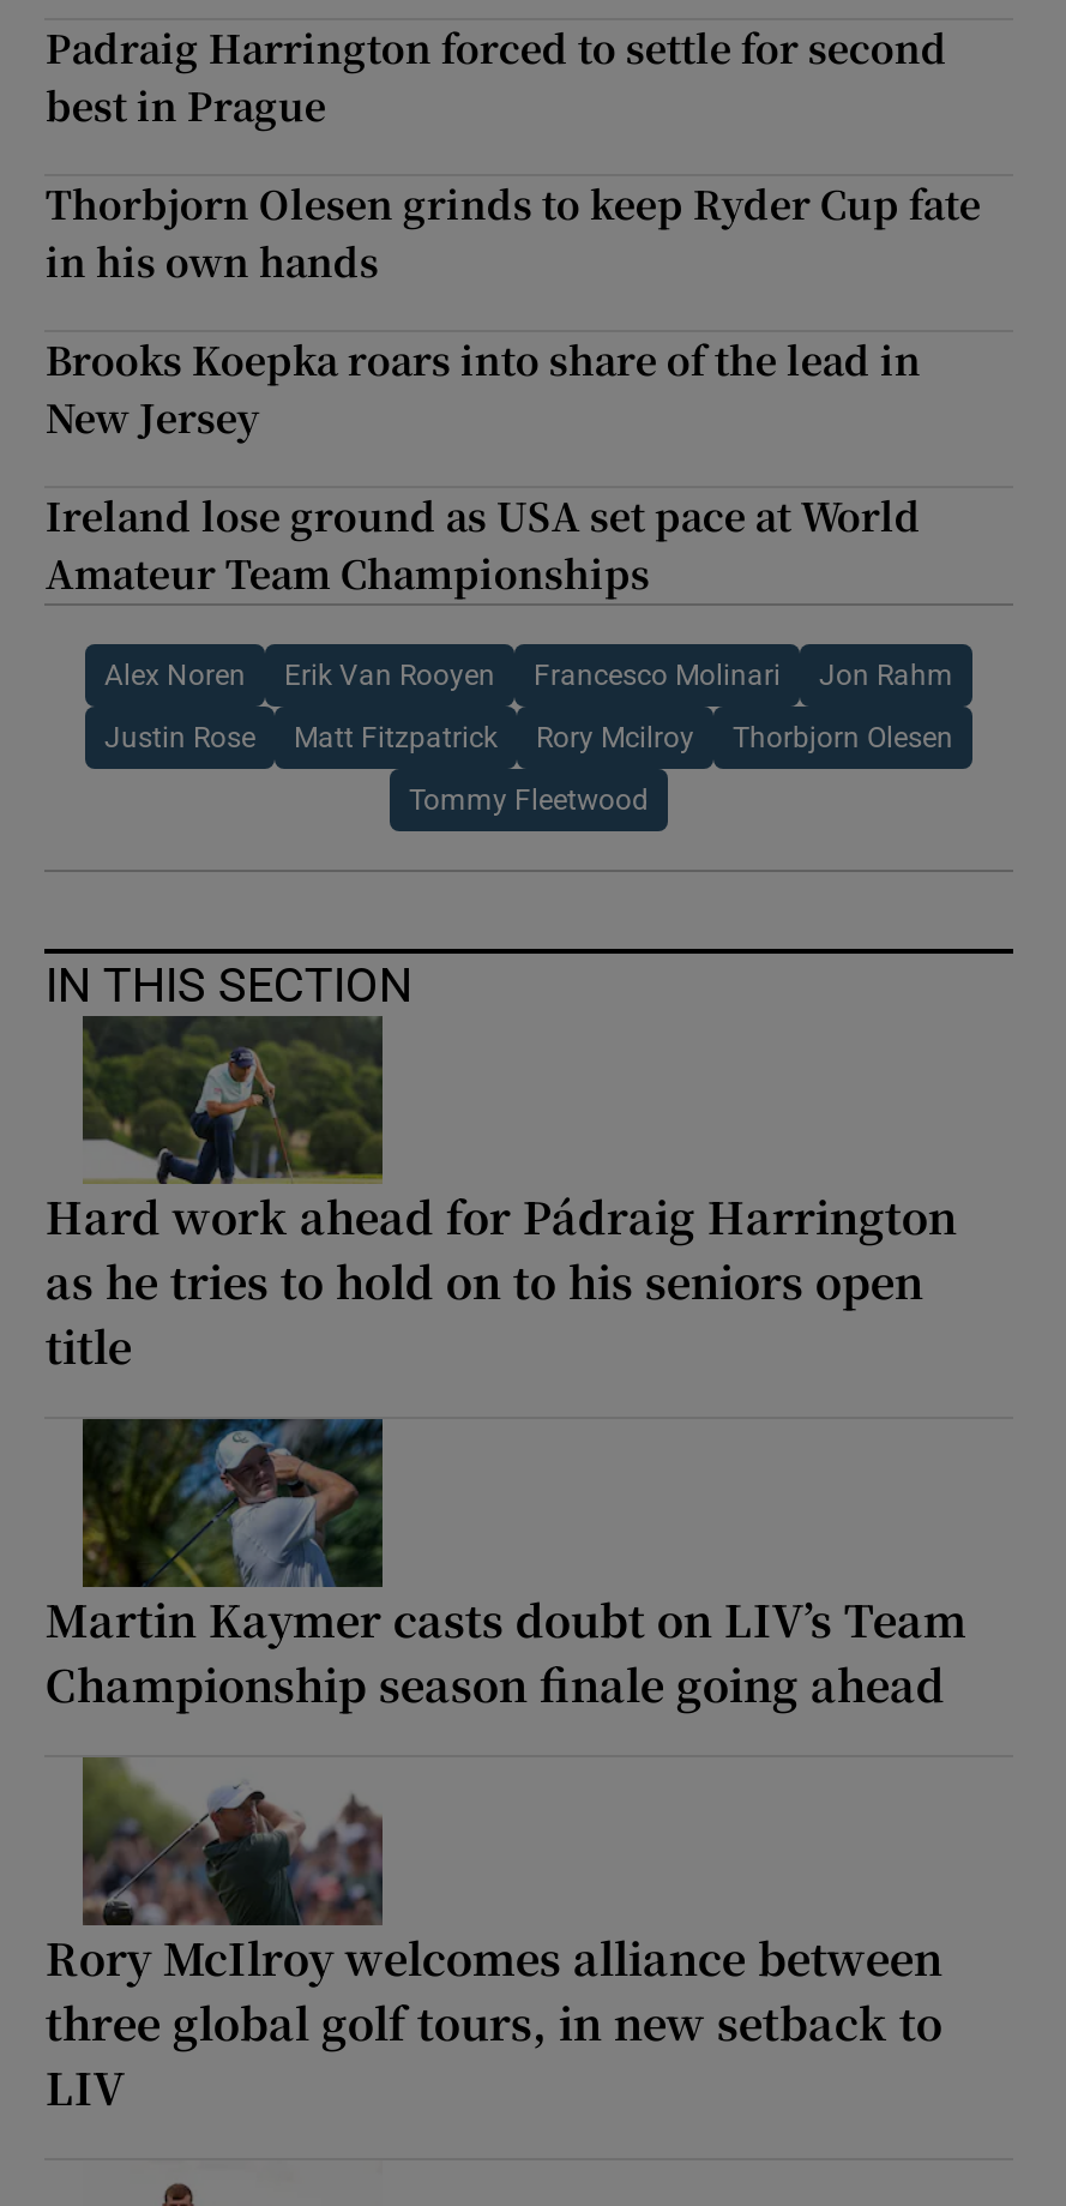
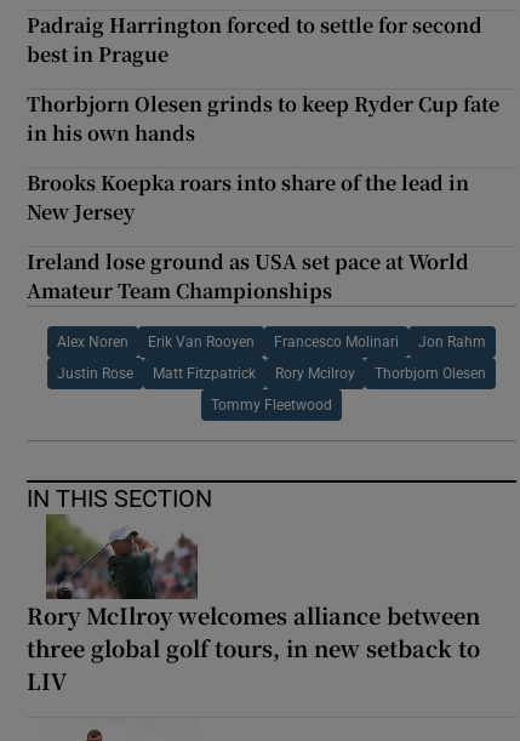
- [image]
- Hard work ahead for Pádraig Harrington
- as he tries to hold on to his seniors open
- title

- [image]
- Martin Kaymer casts doubt on LIV’s Team
- Championship season finale going ahead
